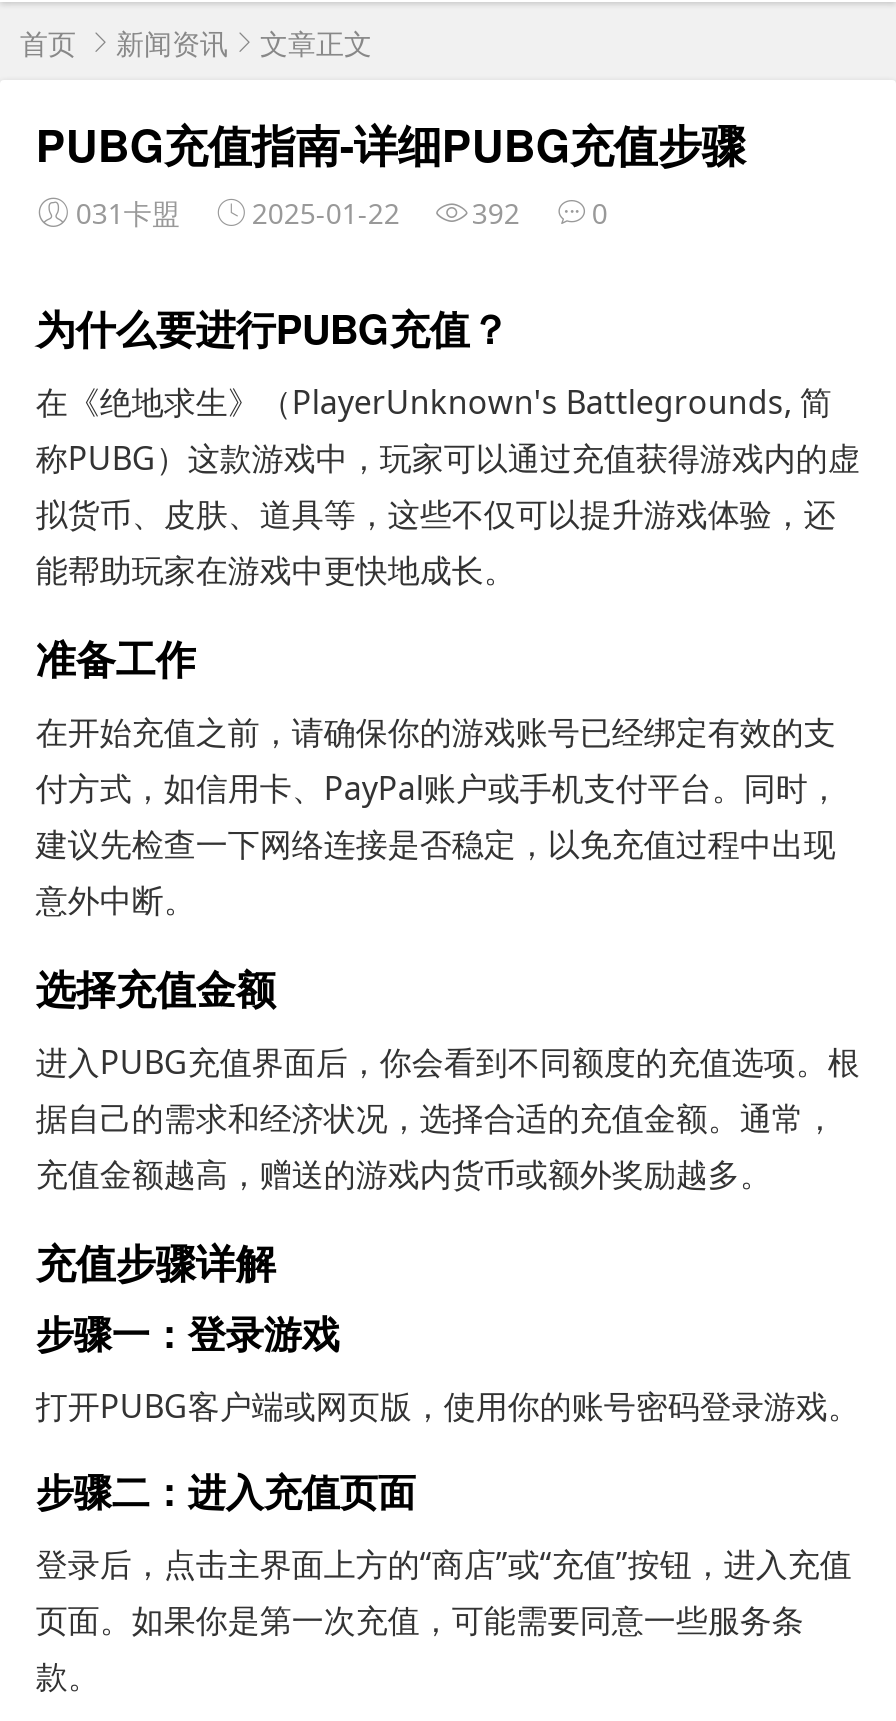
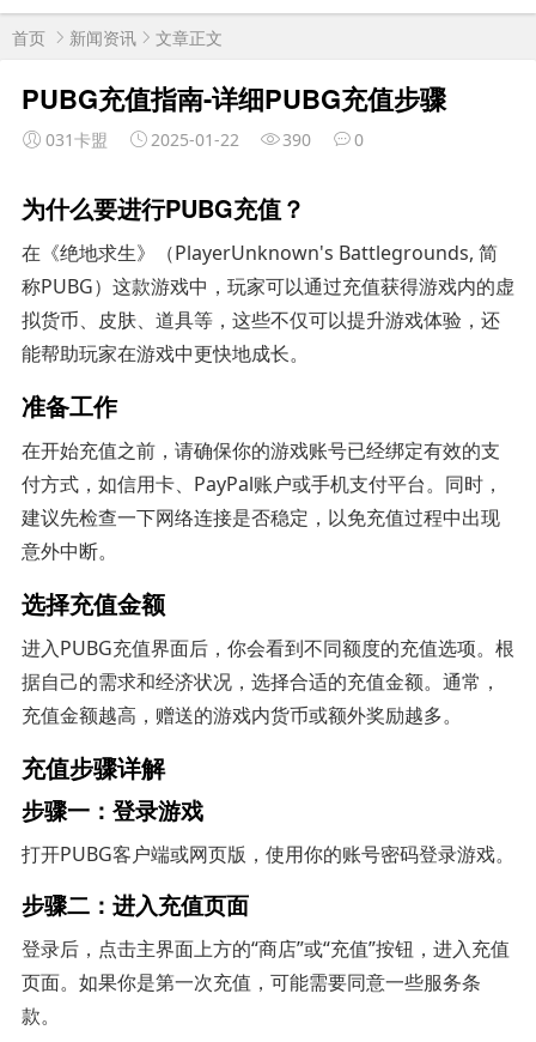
- 031卡盟 2025-01-22 392 0
+ 031卡盟 2025-01-22 390 0
